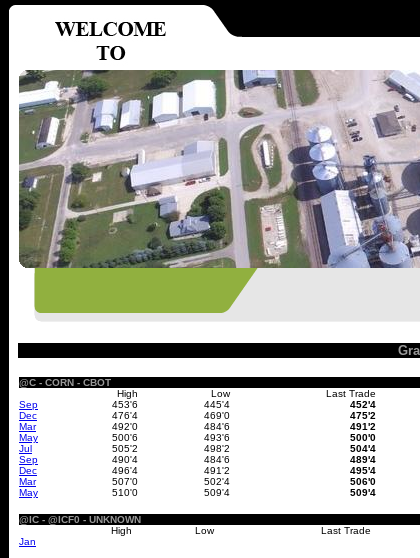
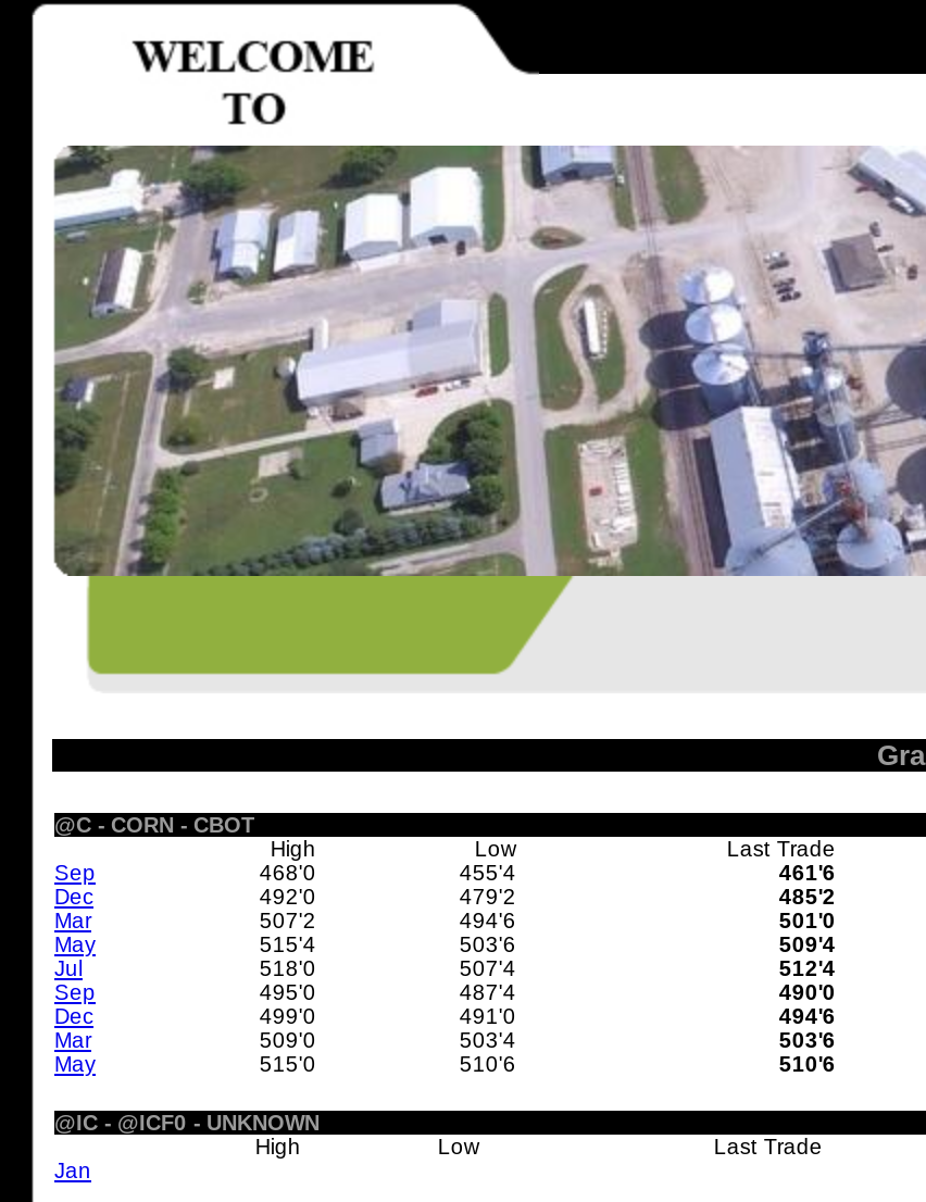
- 453'6
+ 468'0

- 445'4
+ 455'4

- 452'4
+ 461'6

- 476'4
+ 492'0

- 469'0
+ 479'2

- 475'2
+ 485'2

- 492'0
+ 507'2

- 484'6
+ 494'6

- 491'2
+ 501'0

- 500'6
+ 515'4

- 493'6
+ 503'6

- 500'0
+ 509'4

- 505'2
+ 518'0

- 498'2
+ 507'4

- 504'4
+ 512'4

- 490'4
+ 495'0

- 484'6
+ 487'4

- 489'4
+ 490'0

- 496'4
+ 499'0

- 491'2
+ 491'0

- 495'4
+ 494'6

- 507'0
+ 509'0

- 502'4
+ 503'4

- 506'0
+ 503'6

- 510'0
+ 515'0

- 509'4
+ 510'6

- 509'4
+ 510'6
